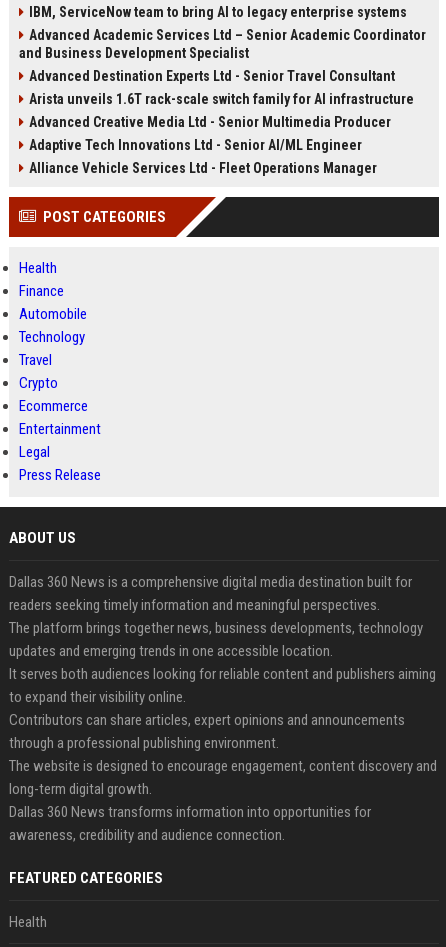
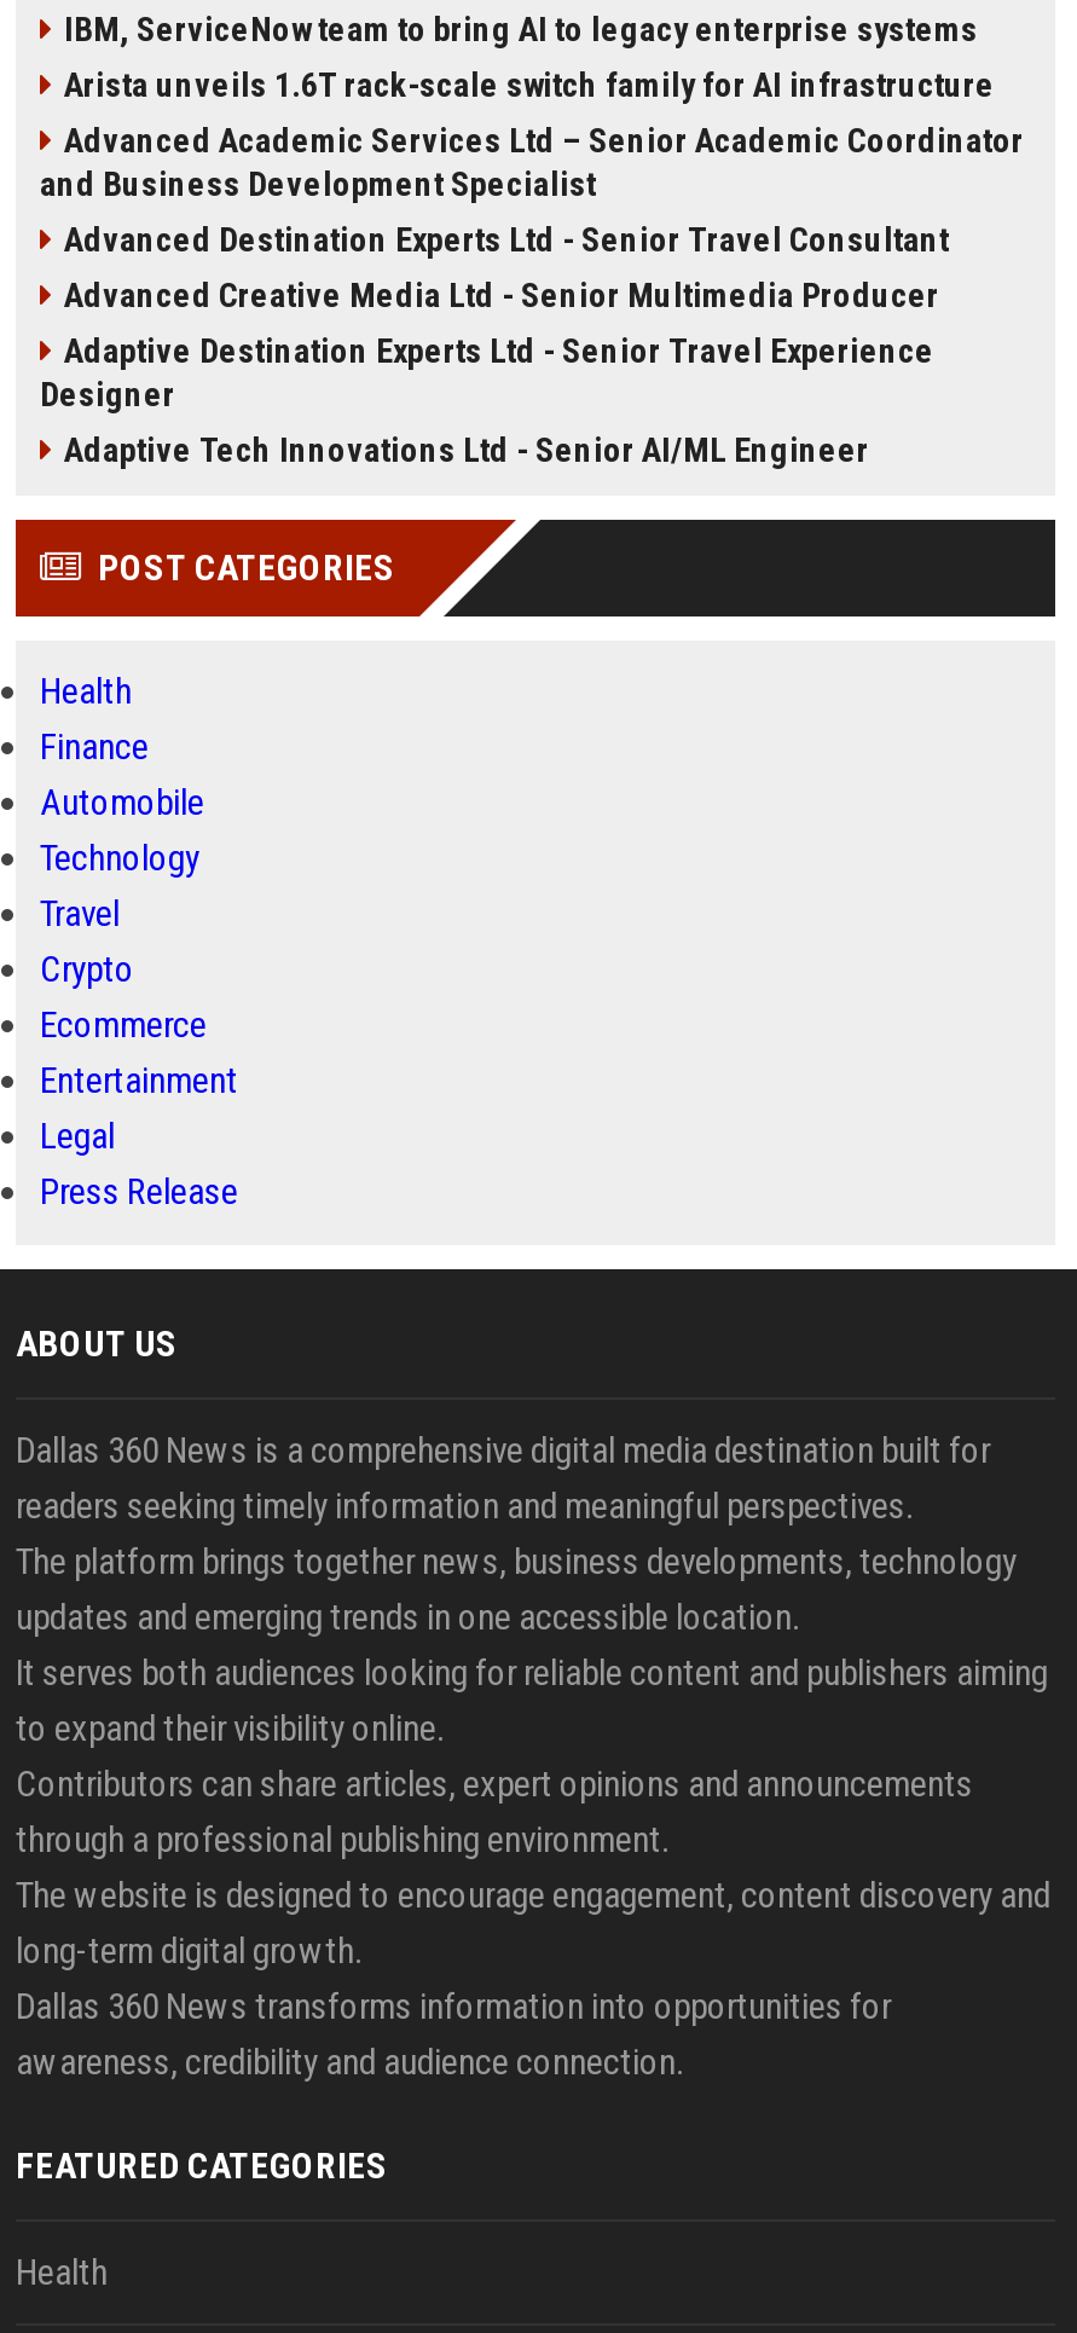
moved up: Arista unveils 1.6T rack-scale switch family for AI infrastructure

+ Adaptive Destination Experts Ltd - Senior Travel Experience
+ Designer

moved down: Adaptive Tech Innovations Ltd - Senior AI/ML Engineer

- Alliance Vehicle Services Ltd - Fleet Operations Manager
